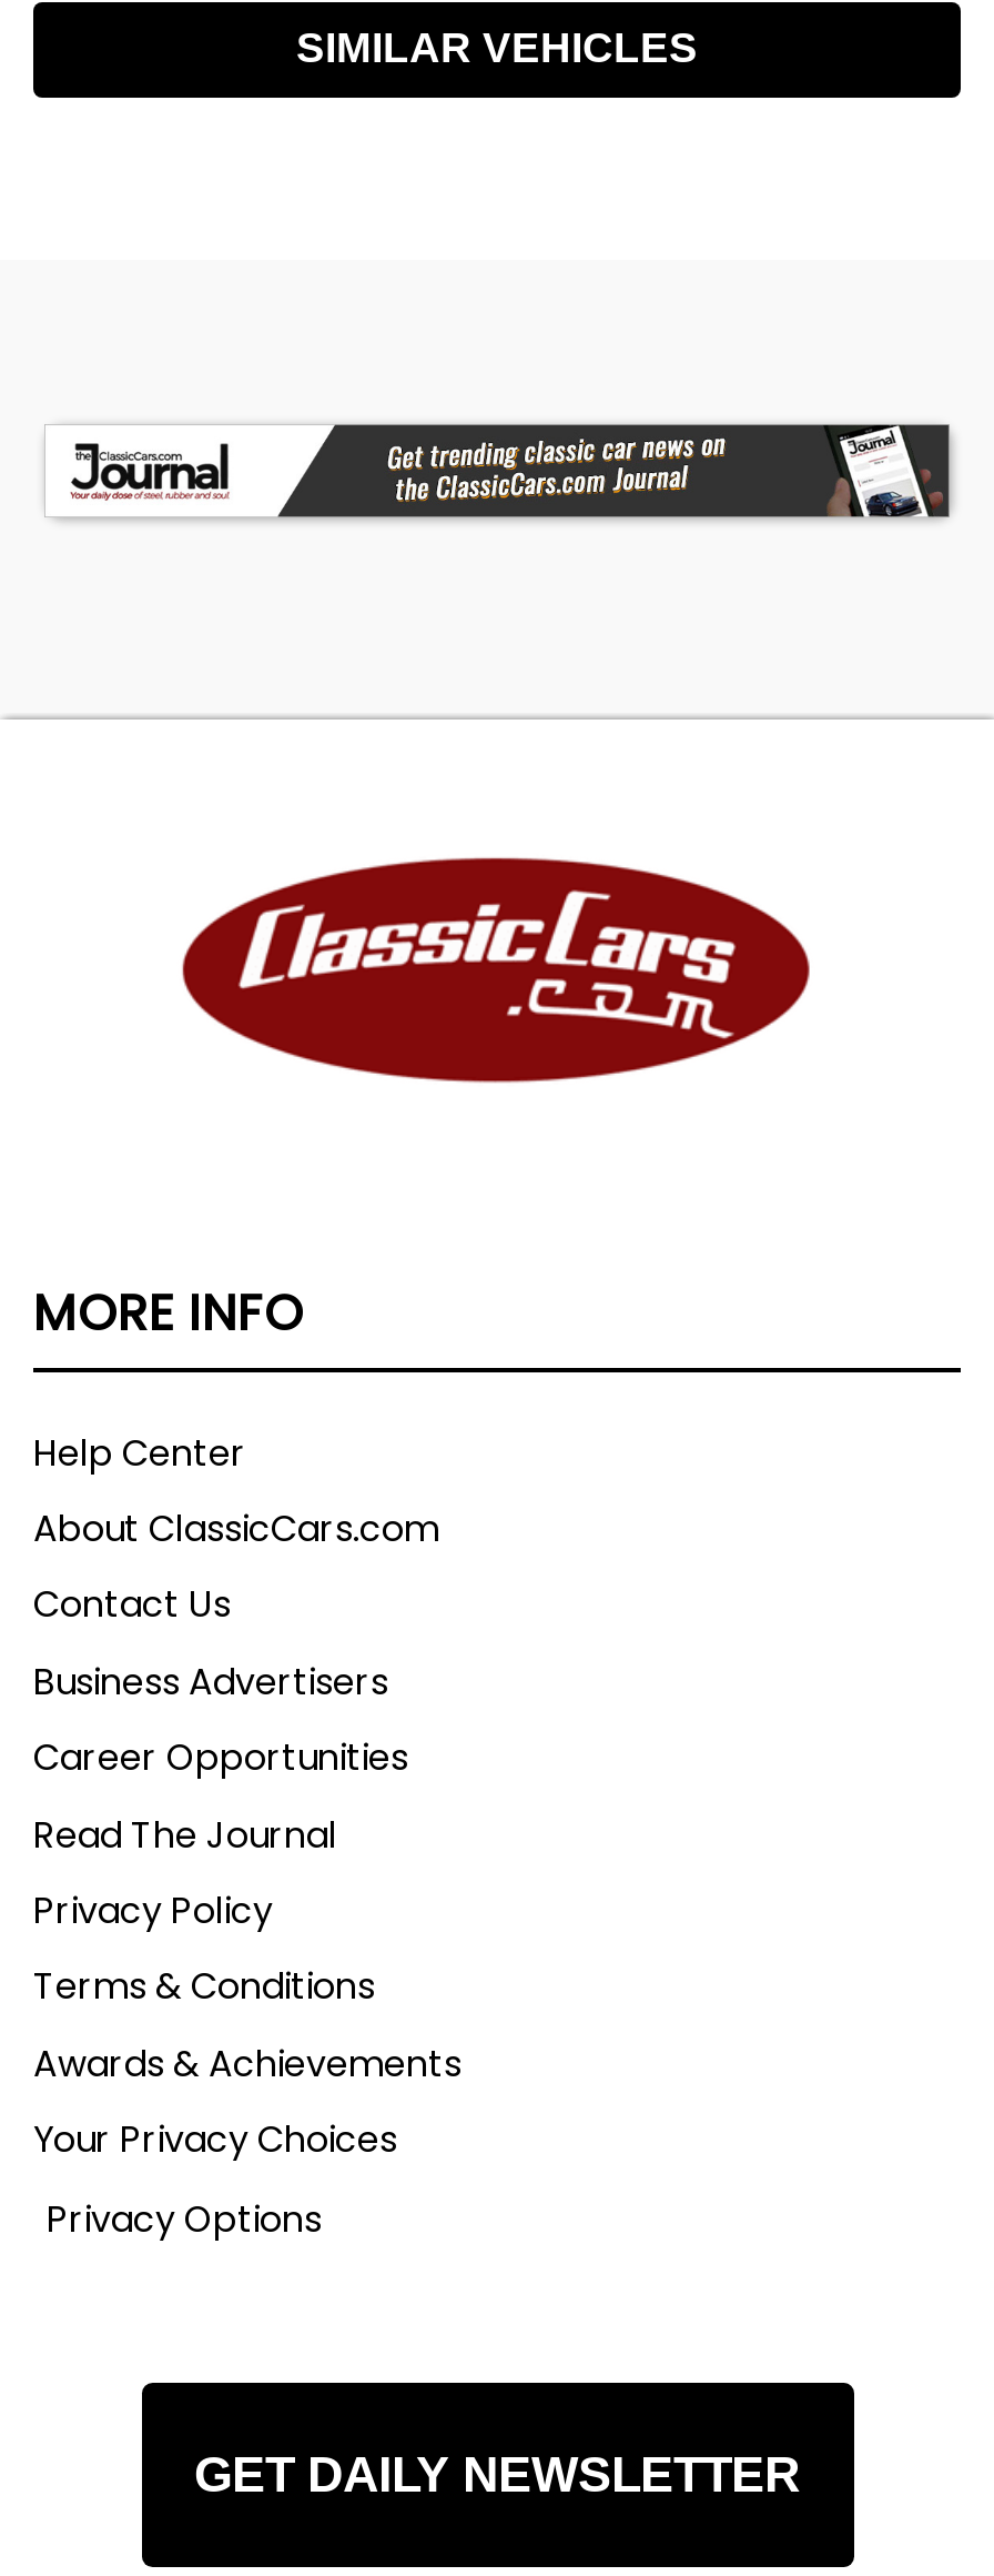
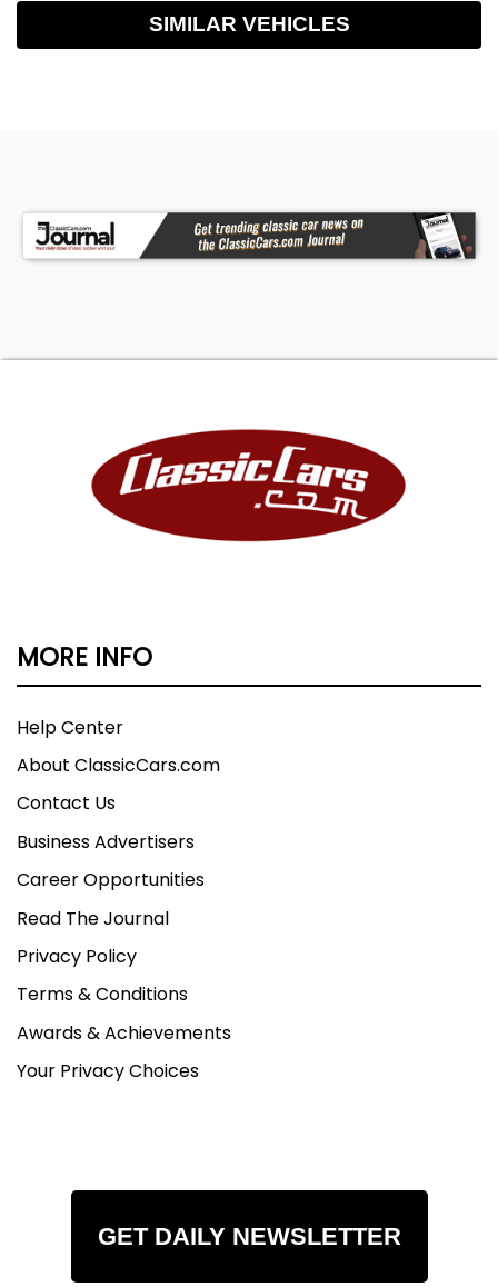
- Privacy Options
